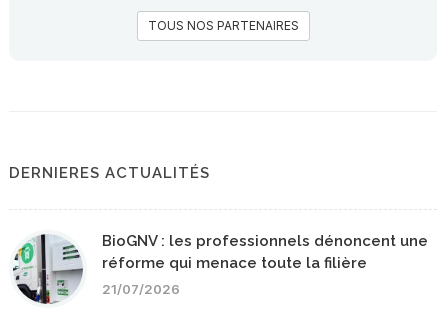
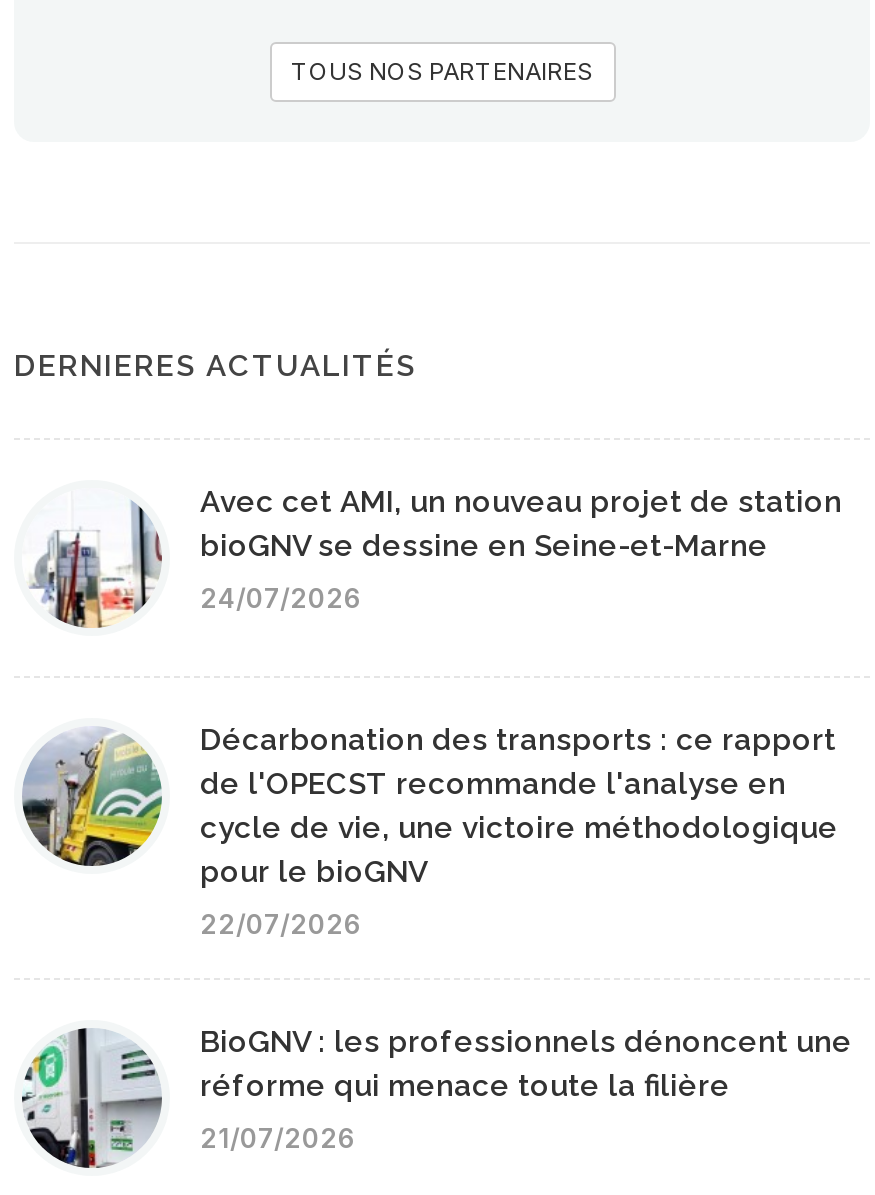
+ [image]
+ Décarbonation des transports : ce rapport
+ de l'OPECST recommande l'analyse en
+ cycle de vie, une victoire méthodologique
+ pour le bioGNV
+ 22/07/2026

+ [image]
+ Avec cet AMI, un nouveau projet de station
+ bioGNV se dessine en Seine-et-Marne
+ 24/07/2026
